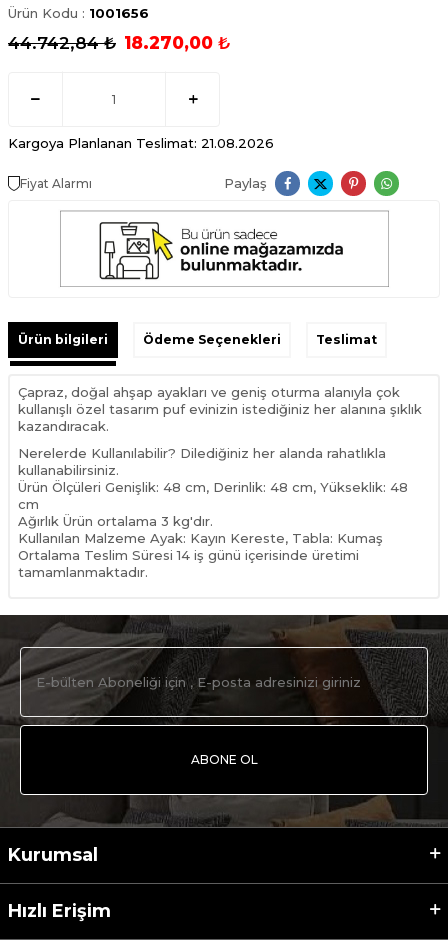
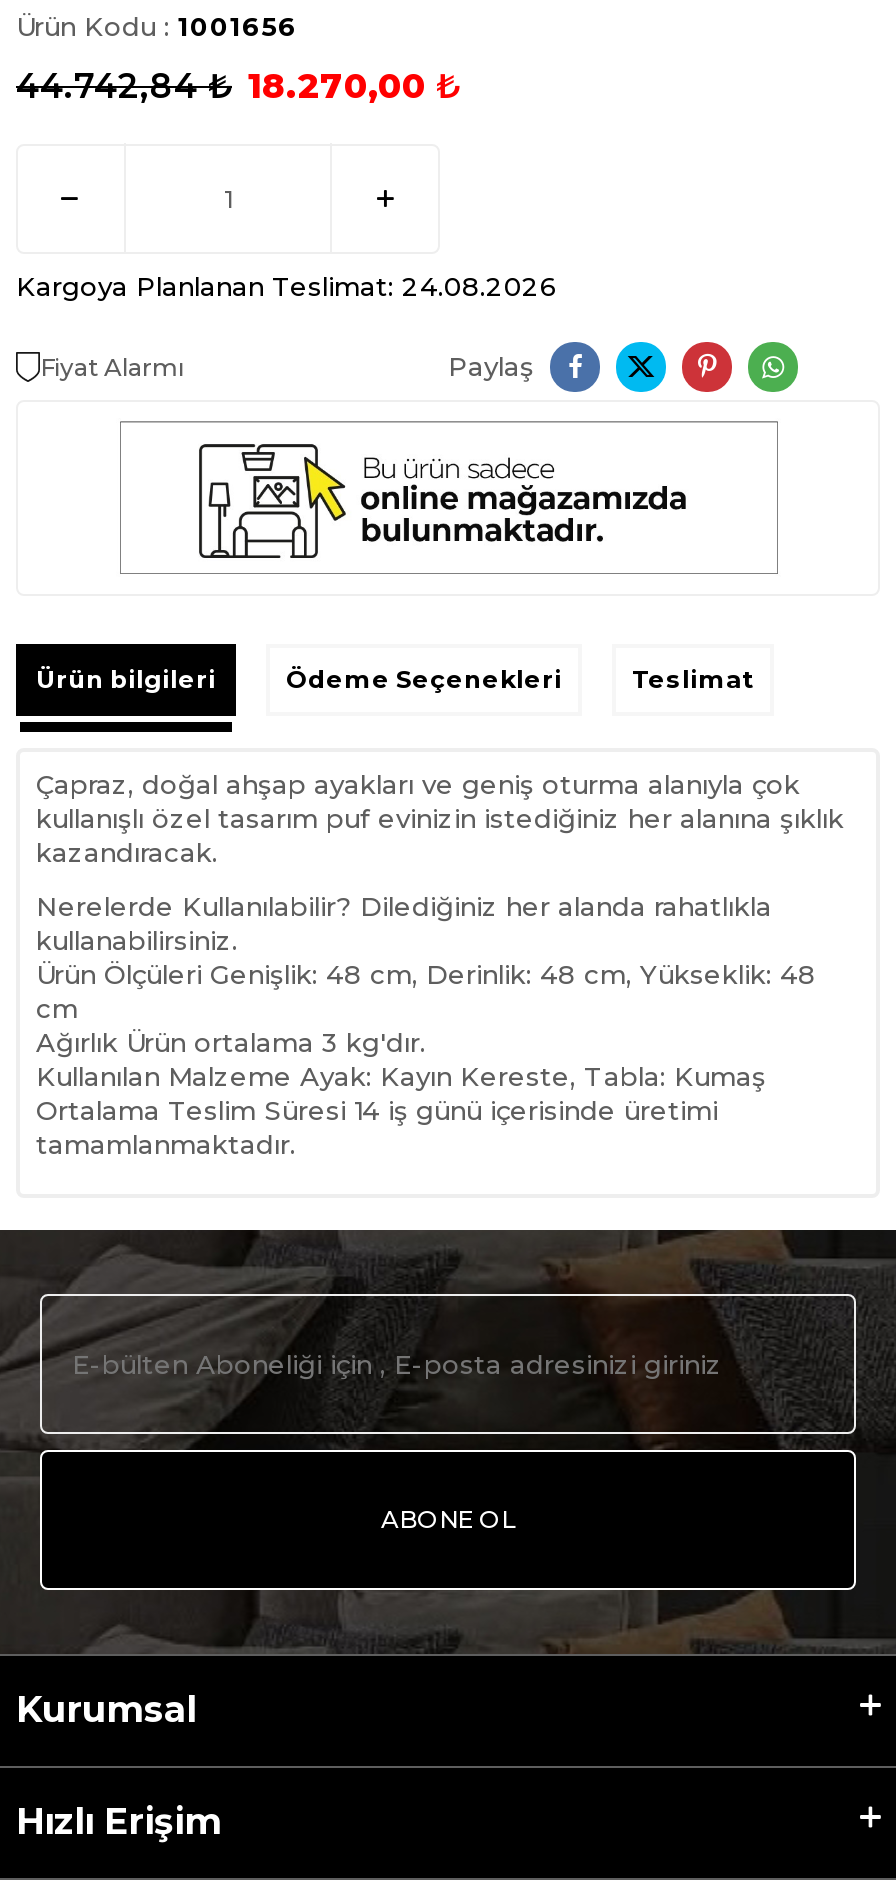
- Kargoya Planlanan Teslimat: 21.08.2026
+ Kargoya Planlanan Teslimat: 24.08.2026
